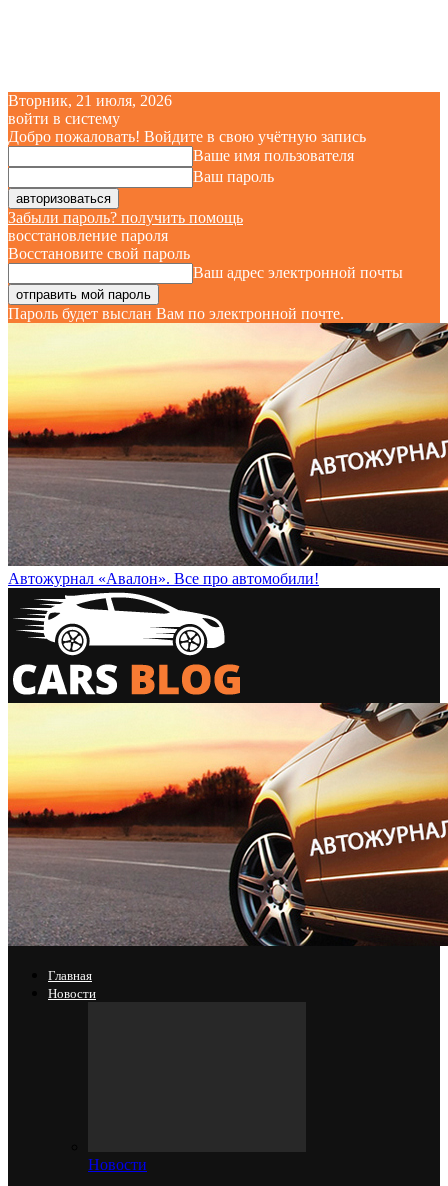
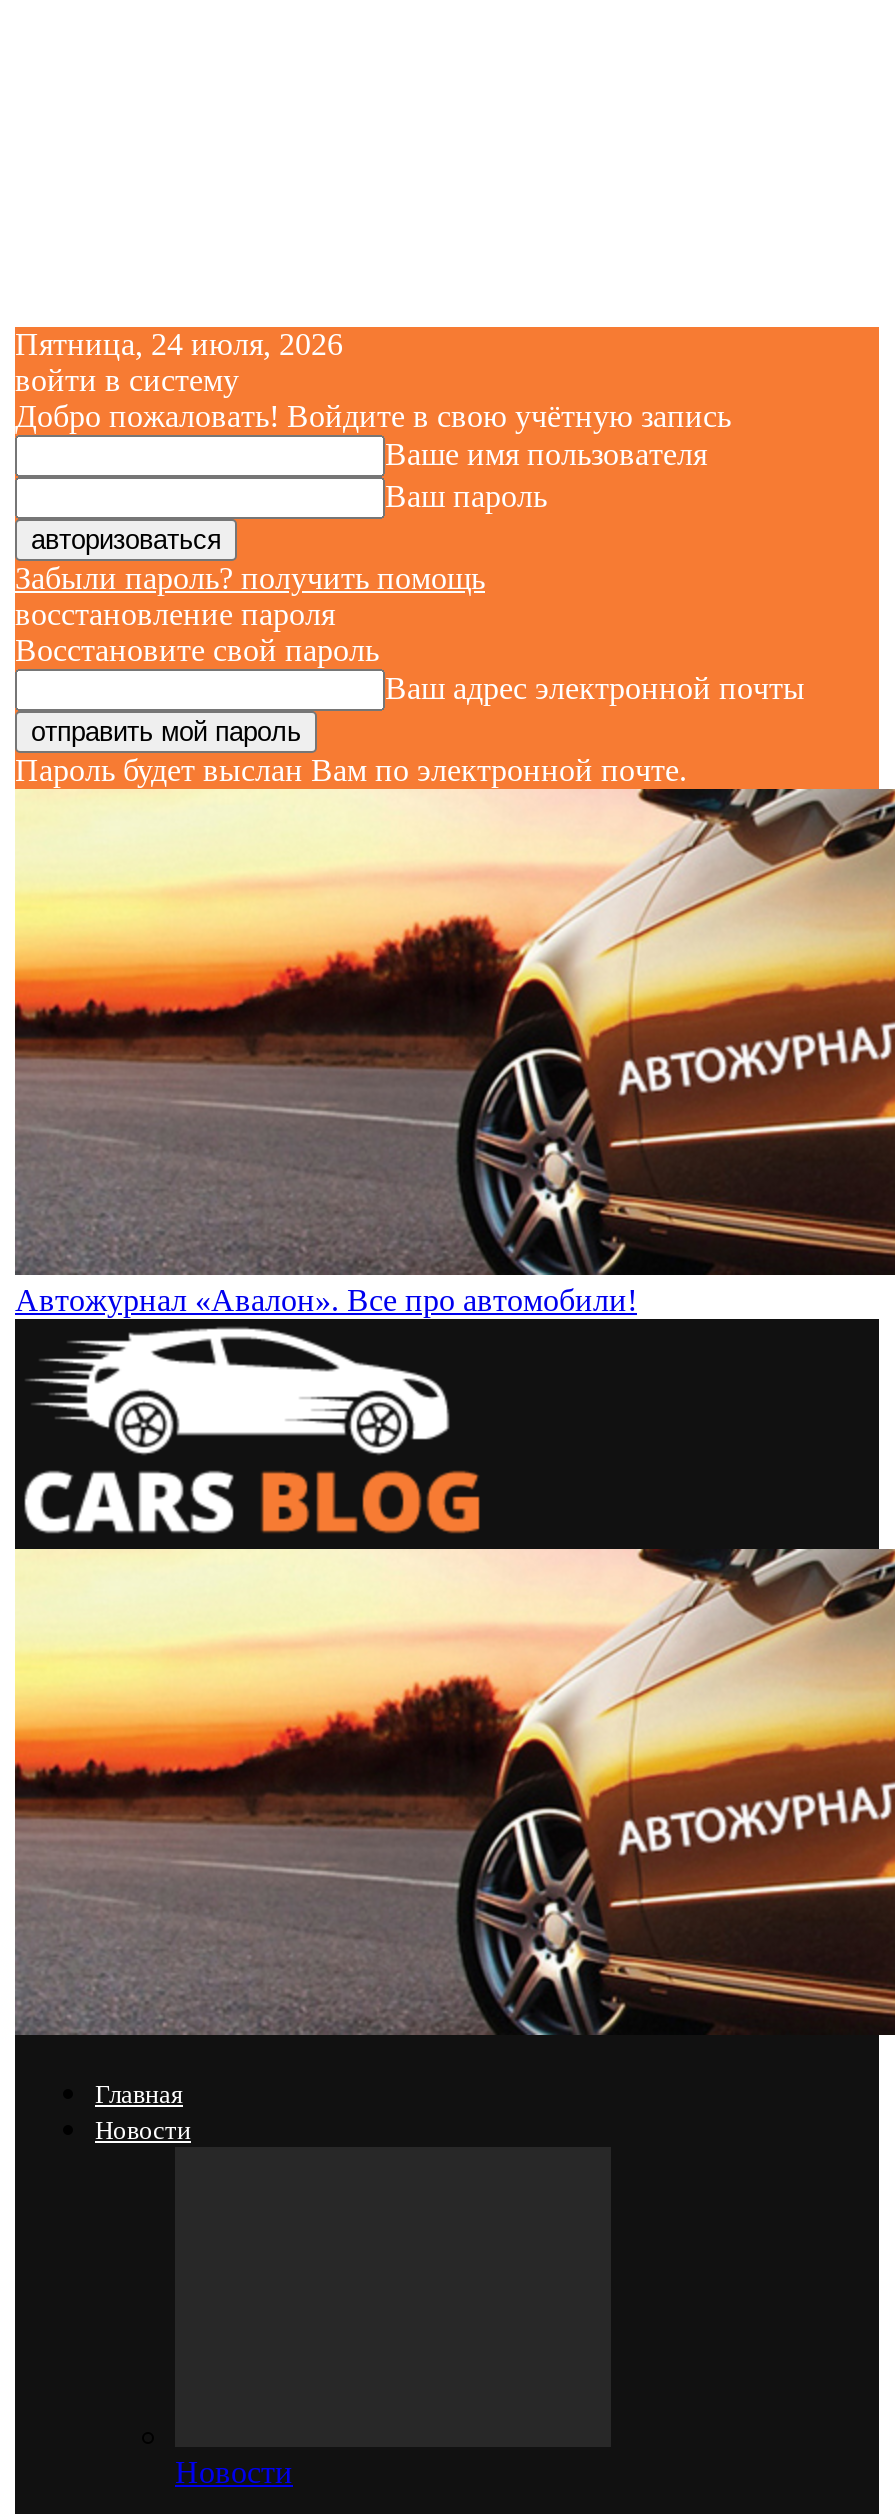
- Вторник, 21 июля, 2026
+ Пятница, 24 июля, 2026
